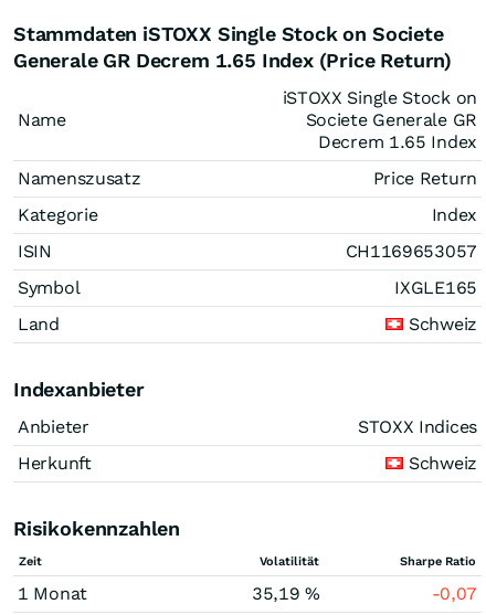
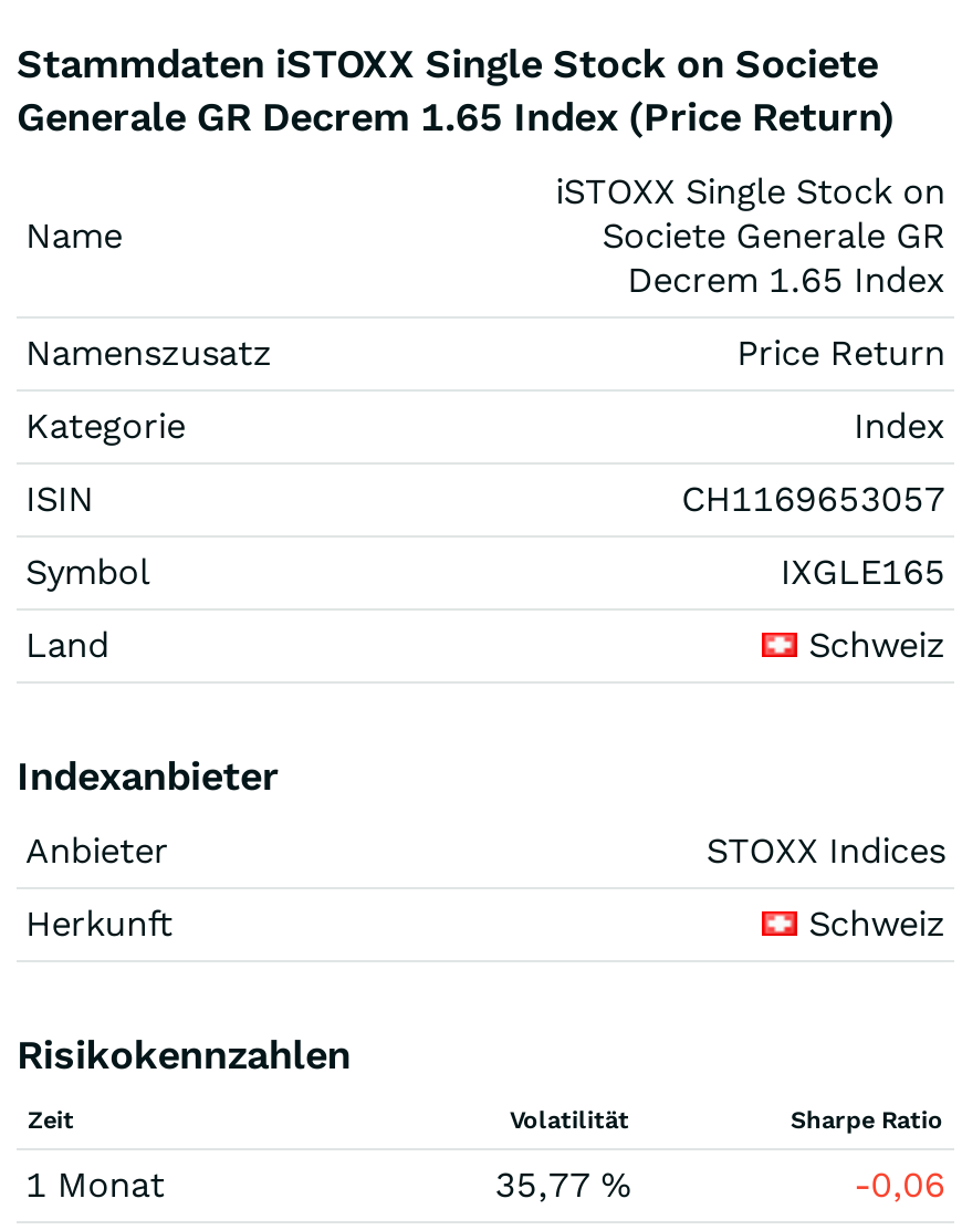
- 35,19 %
+ 35,77 %

- -0,07
+ -0,06
